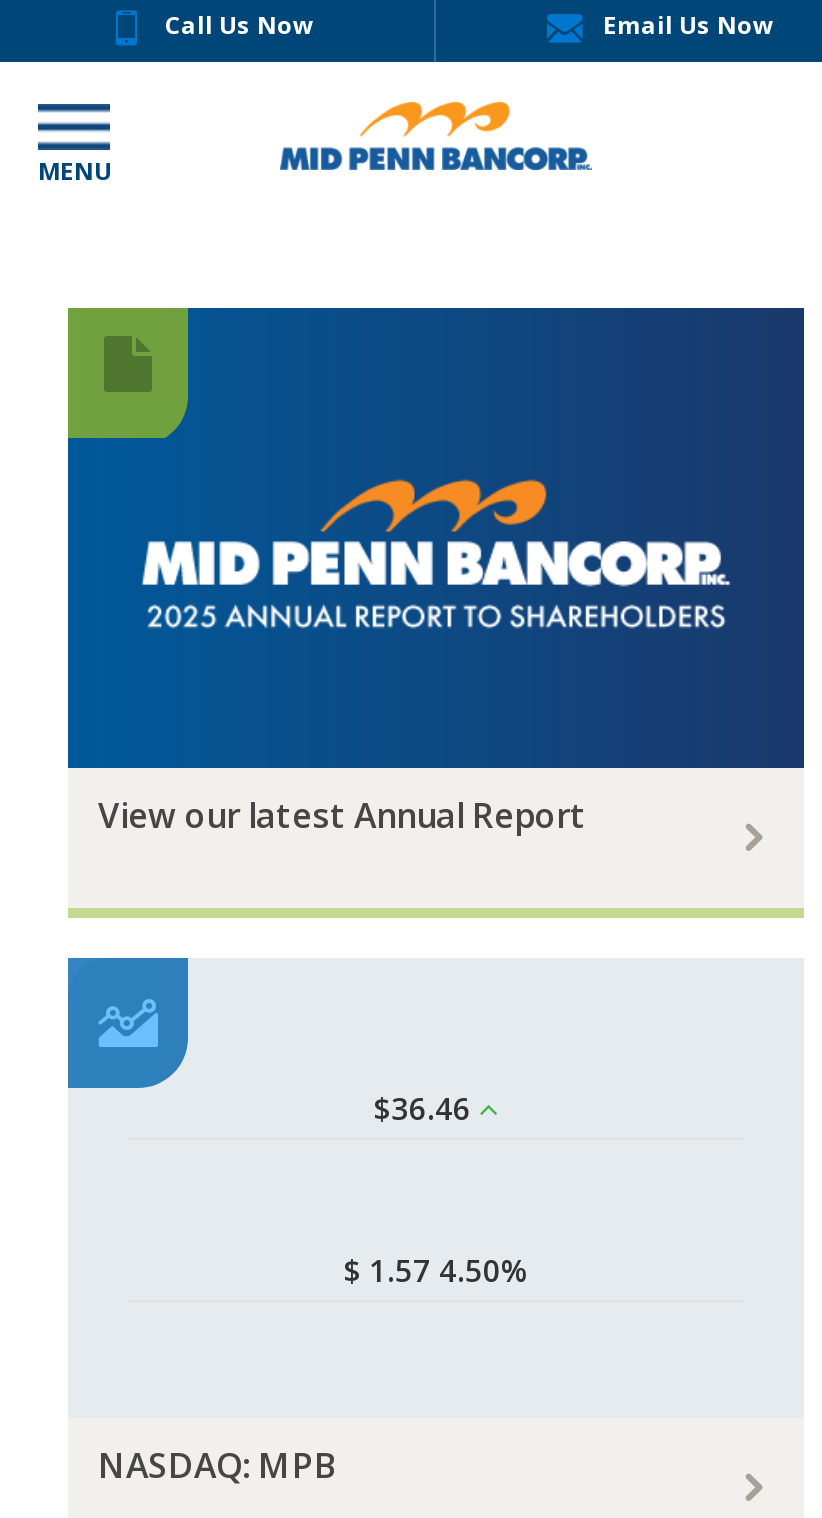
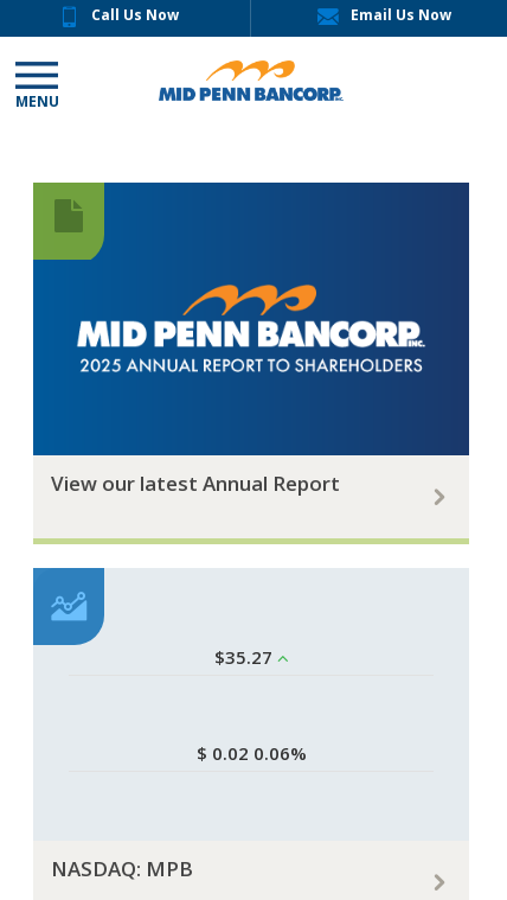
- $36.46
+ $35.27

- $ 1.57 4.50%
+ $ 0.02 0.06%
